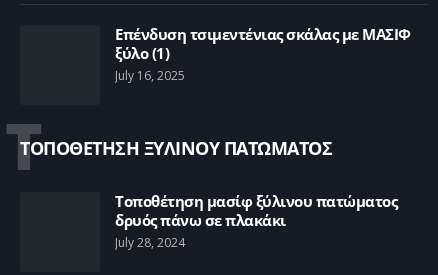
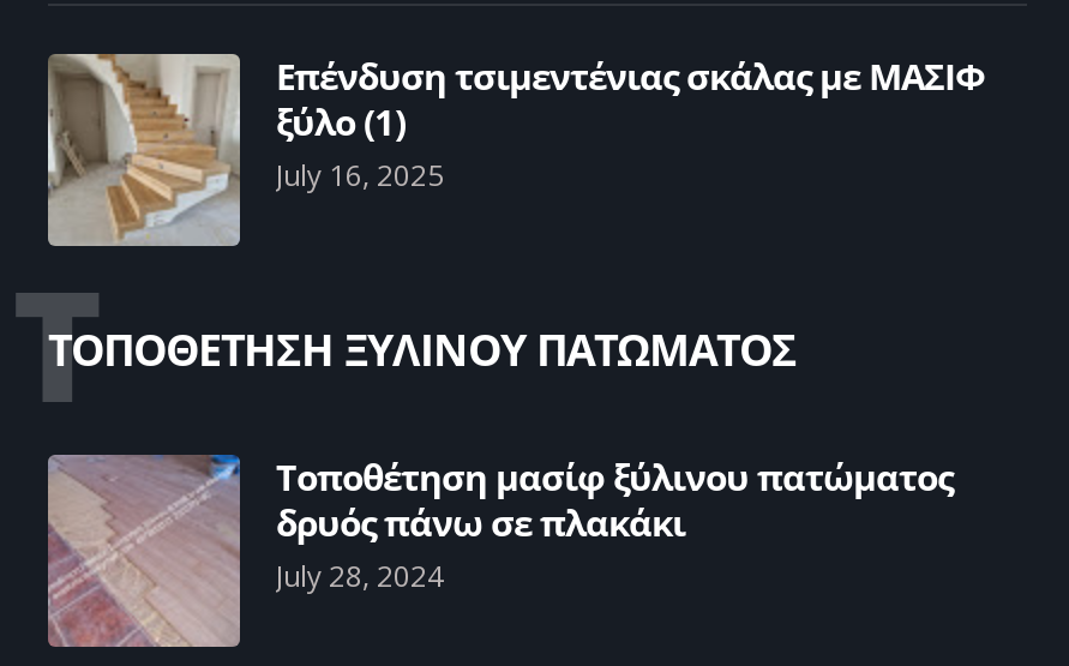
+ [image]

+ [image]
